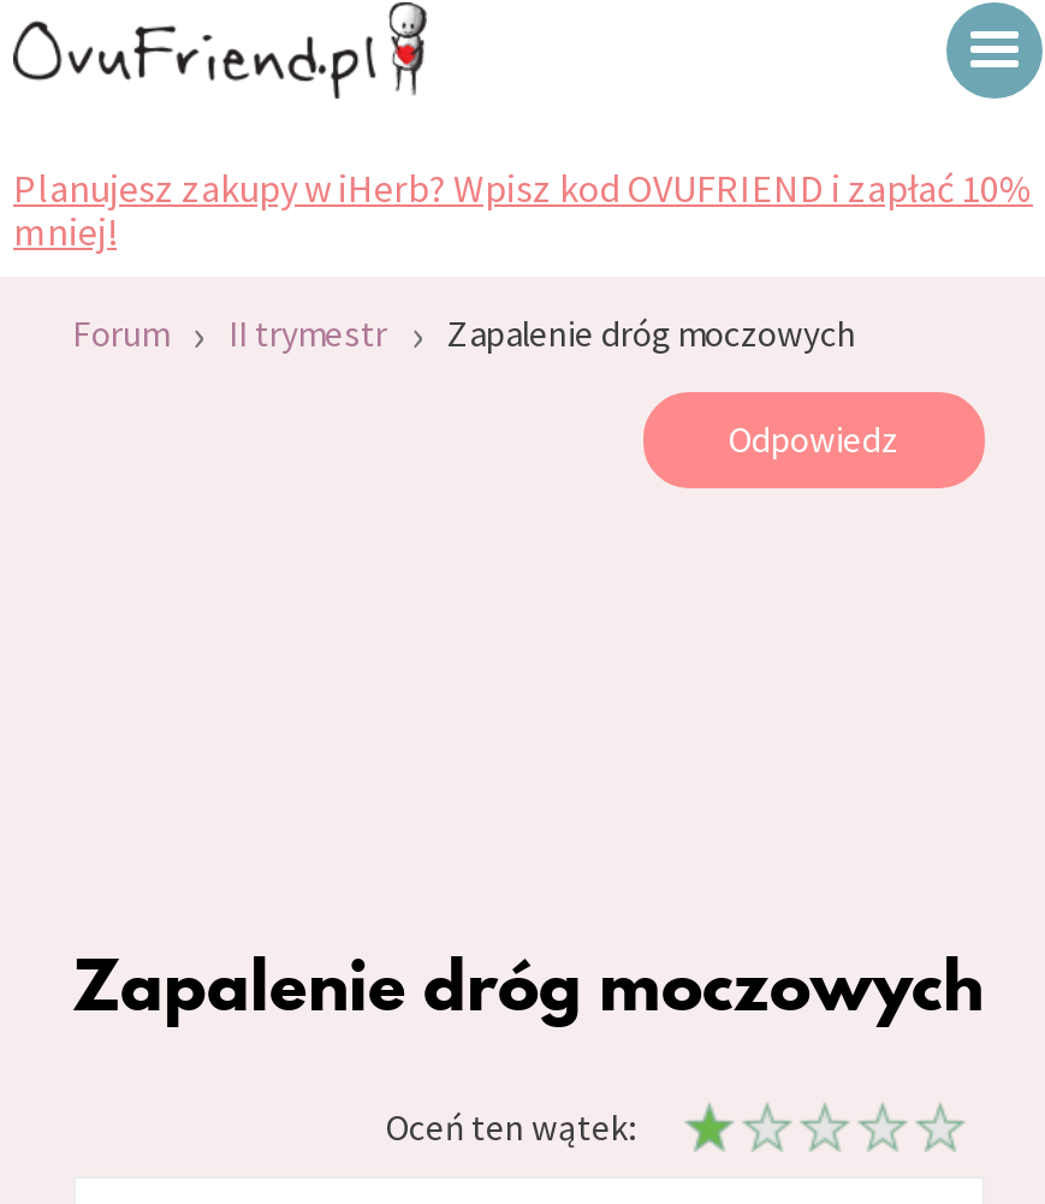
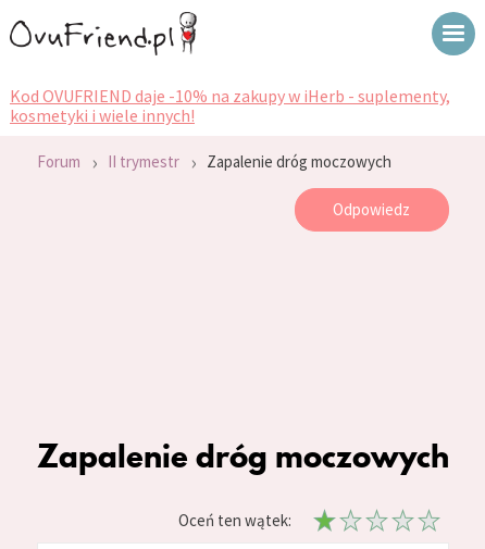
- Planujesz zakupy w iHerb? Wpisz kod OVUFRIEND i zapłać 10%
- mniej!
+ Kod OVUFRIEND daje -10% na zakupy w iHerb - suplementy,
+ kosmetyki i wiele innych!
